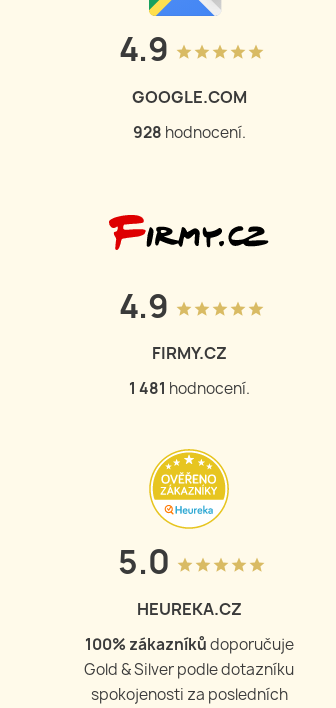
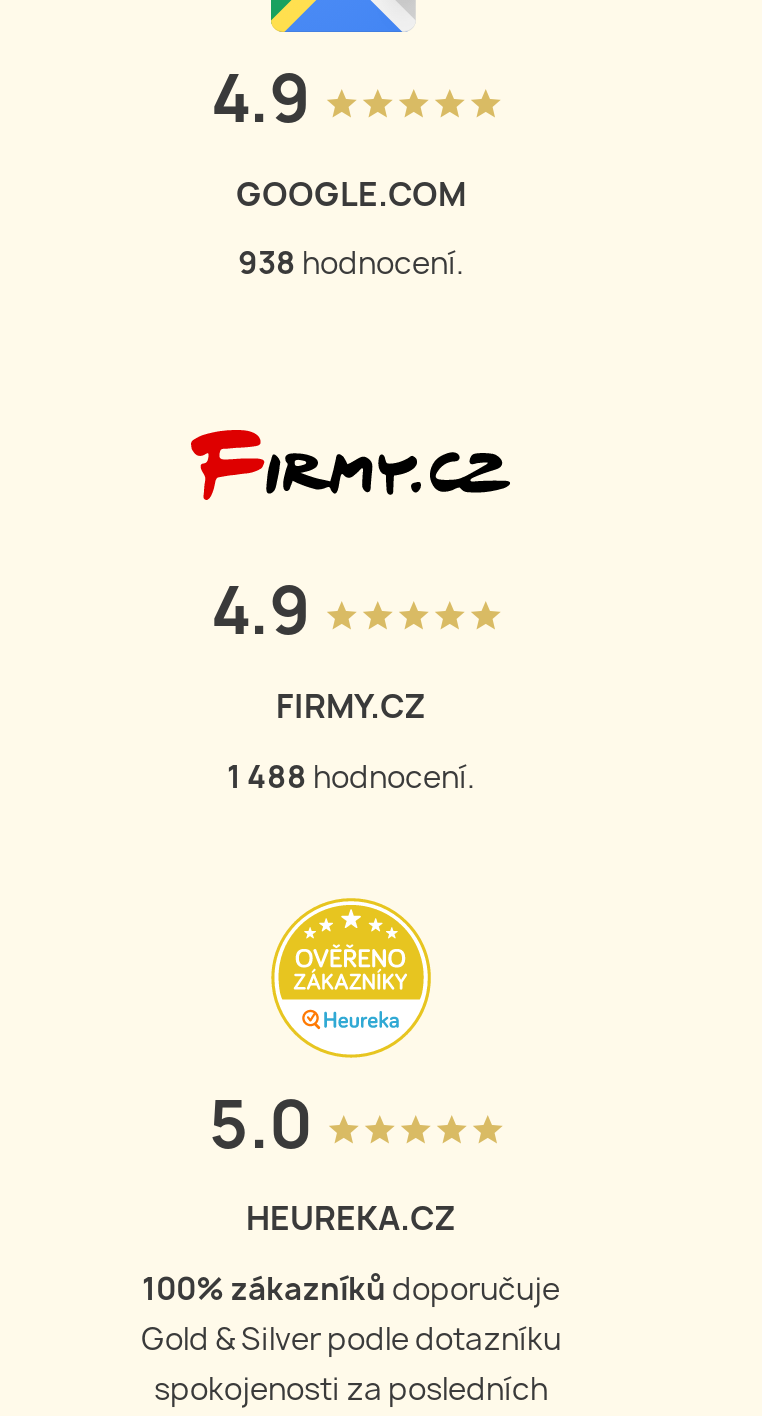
- 928 hodnocení.
+ 938 hodnocení.

- 1 481 hodnocení.
+ 1 488 hodnocení.
